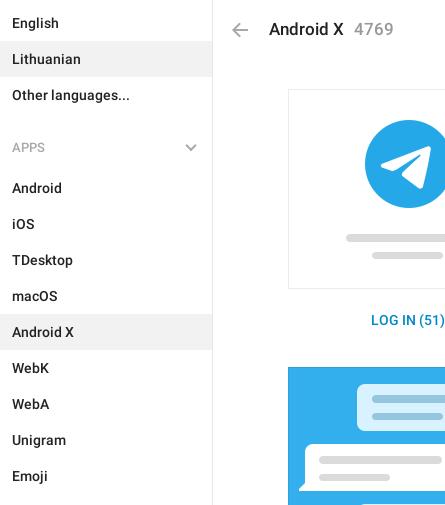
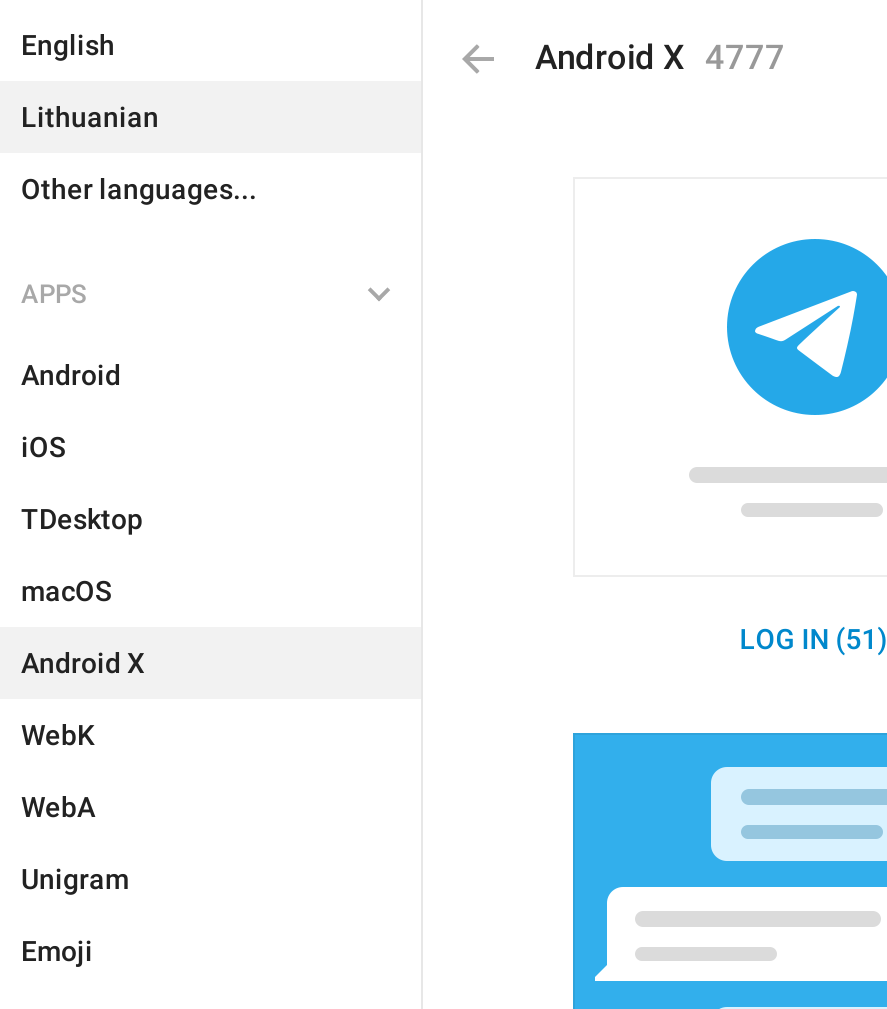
- Android X 4769
+ Android X 4777
